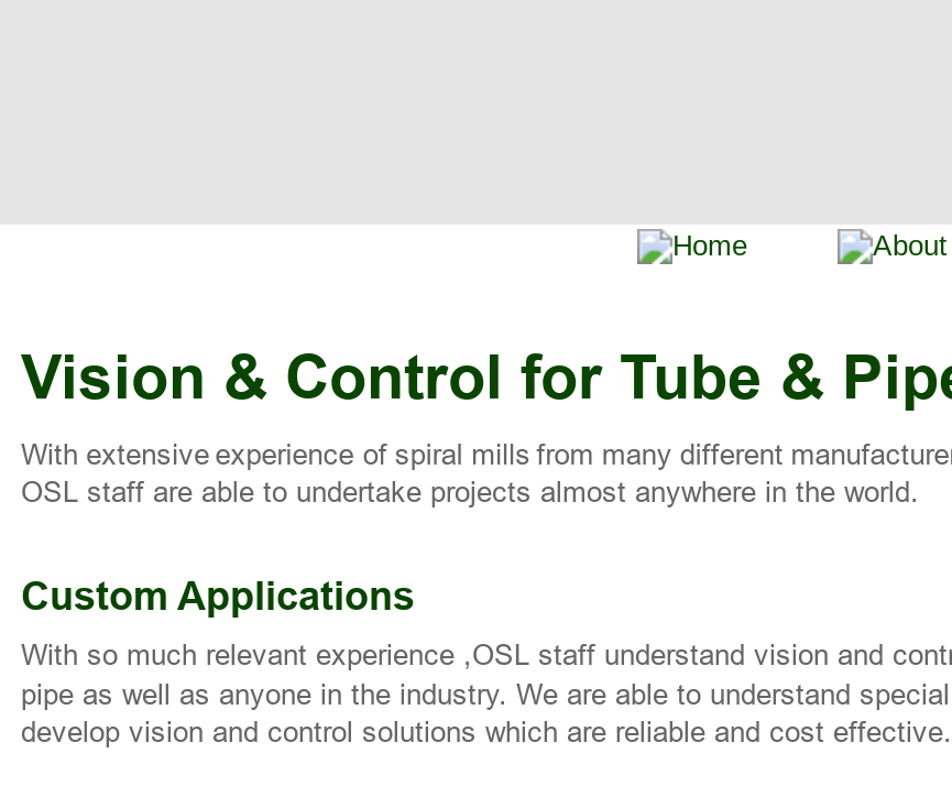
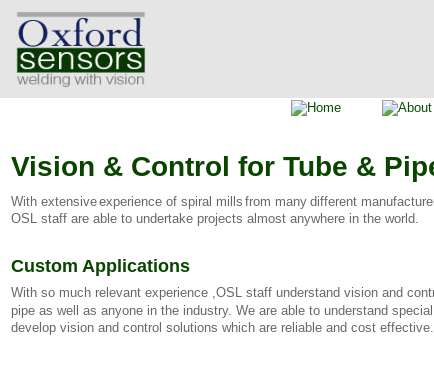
+ [image]
